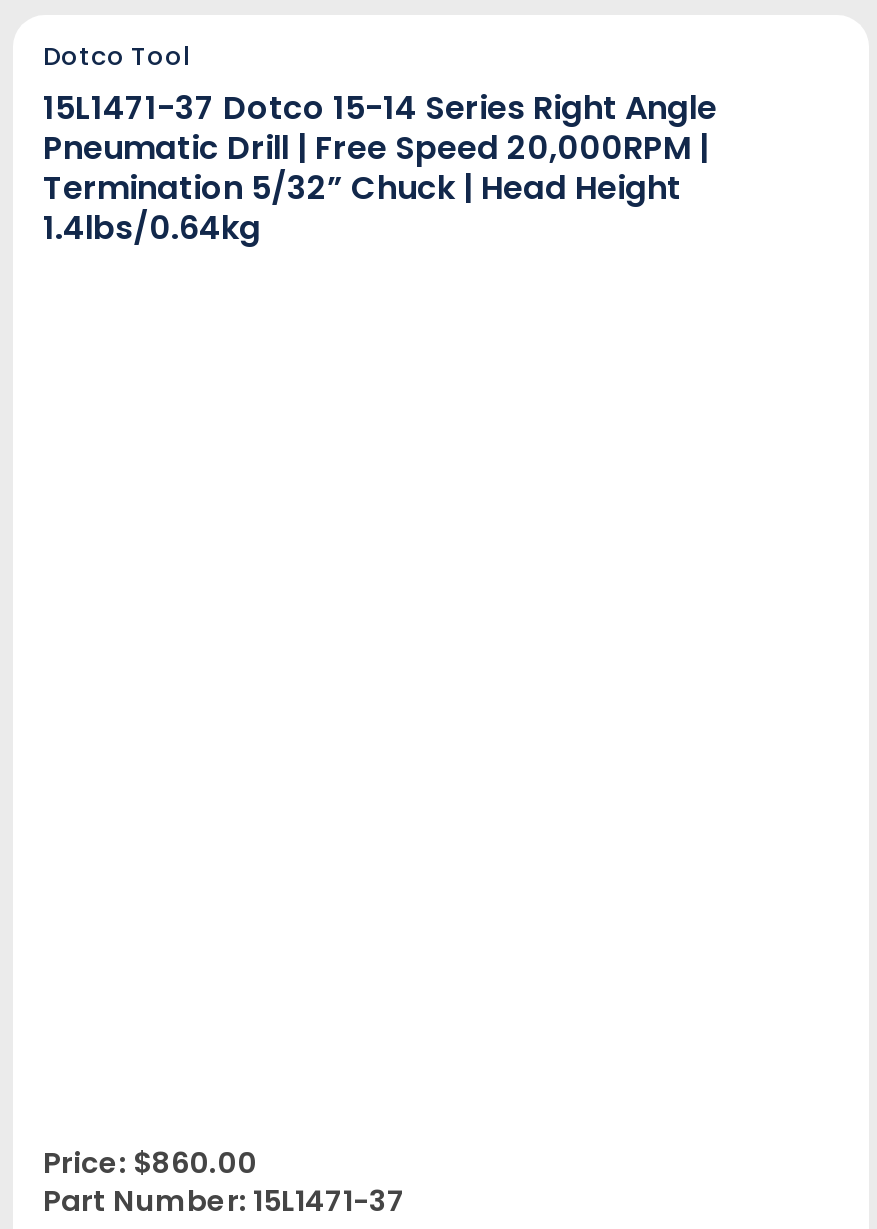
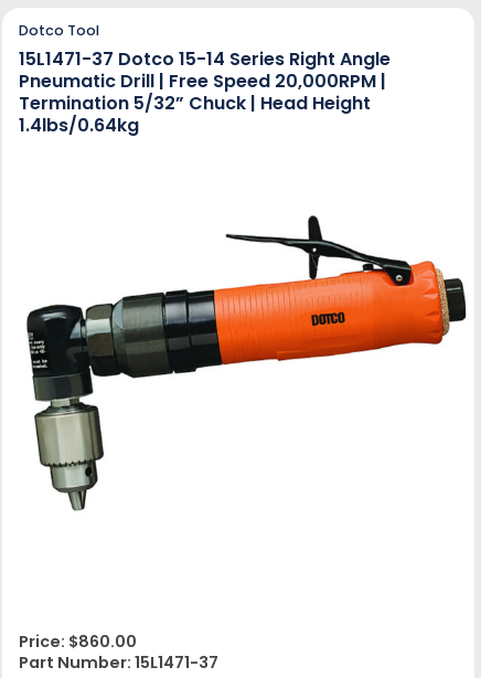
+ [image]
